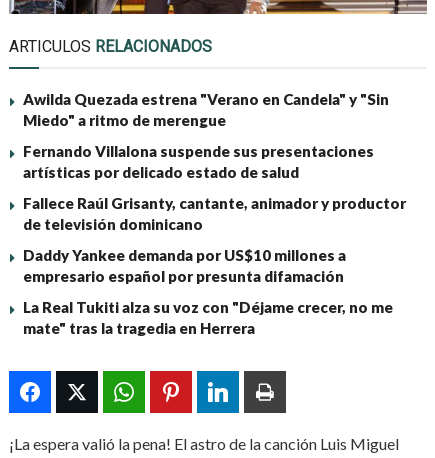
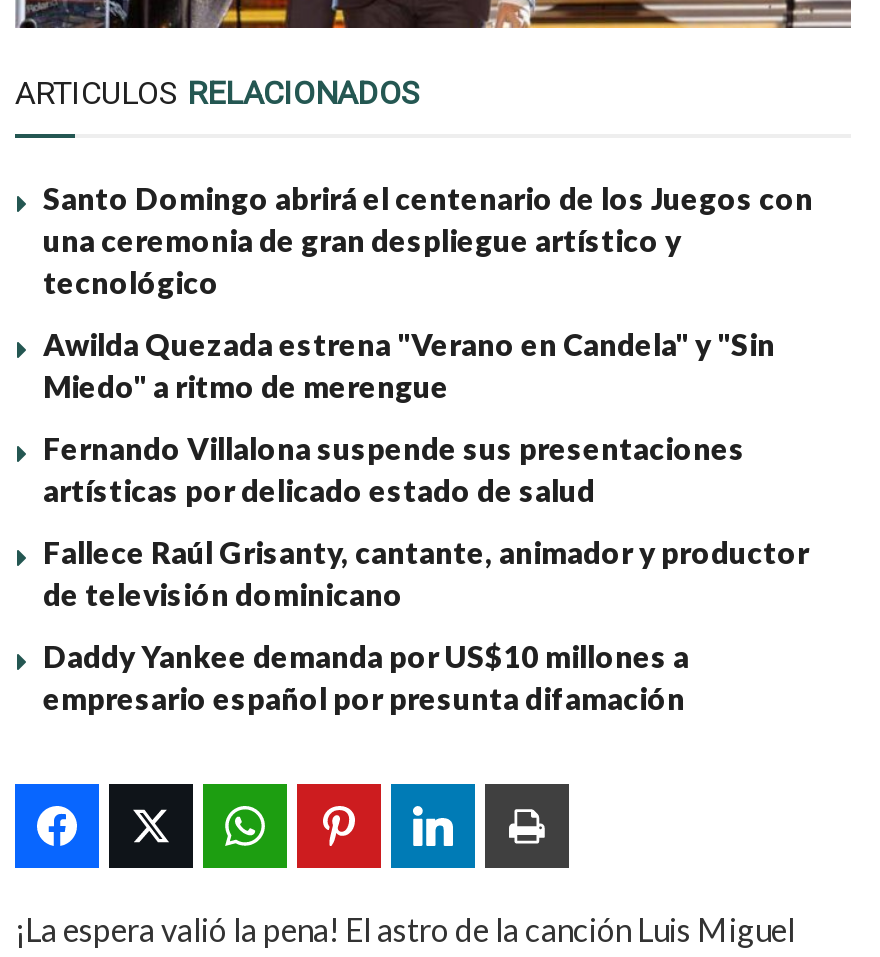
+ Santo Domingo abrirá el centenario de los Juegos con
+ una ceremonia de gran despliegue artístico y
+ tecnológico

moved down: Awilda Quezada estrena "Verano en Candela" y "Sin | Miedo" a ritmo de merengue | Fernando Villalona suspende sus presentaciones | artísticas por delicado estado de salud | Fallece Raúl Grisanty, cantante, animador y productor | de televisión dominicano | Daddy Yankee demanda por US$10 millones a | empresario español por presunta difamación

- La Real Tukiti alza su voz con "Déjame crecer, no me
- mate" tras la tragedia en Herrera
